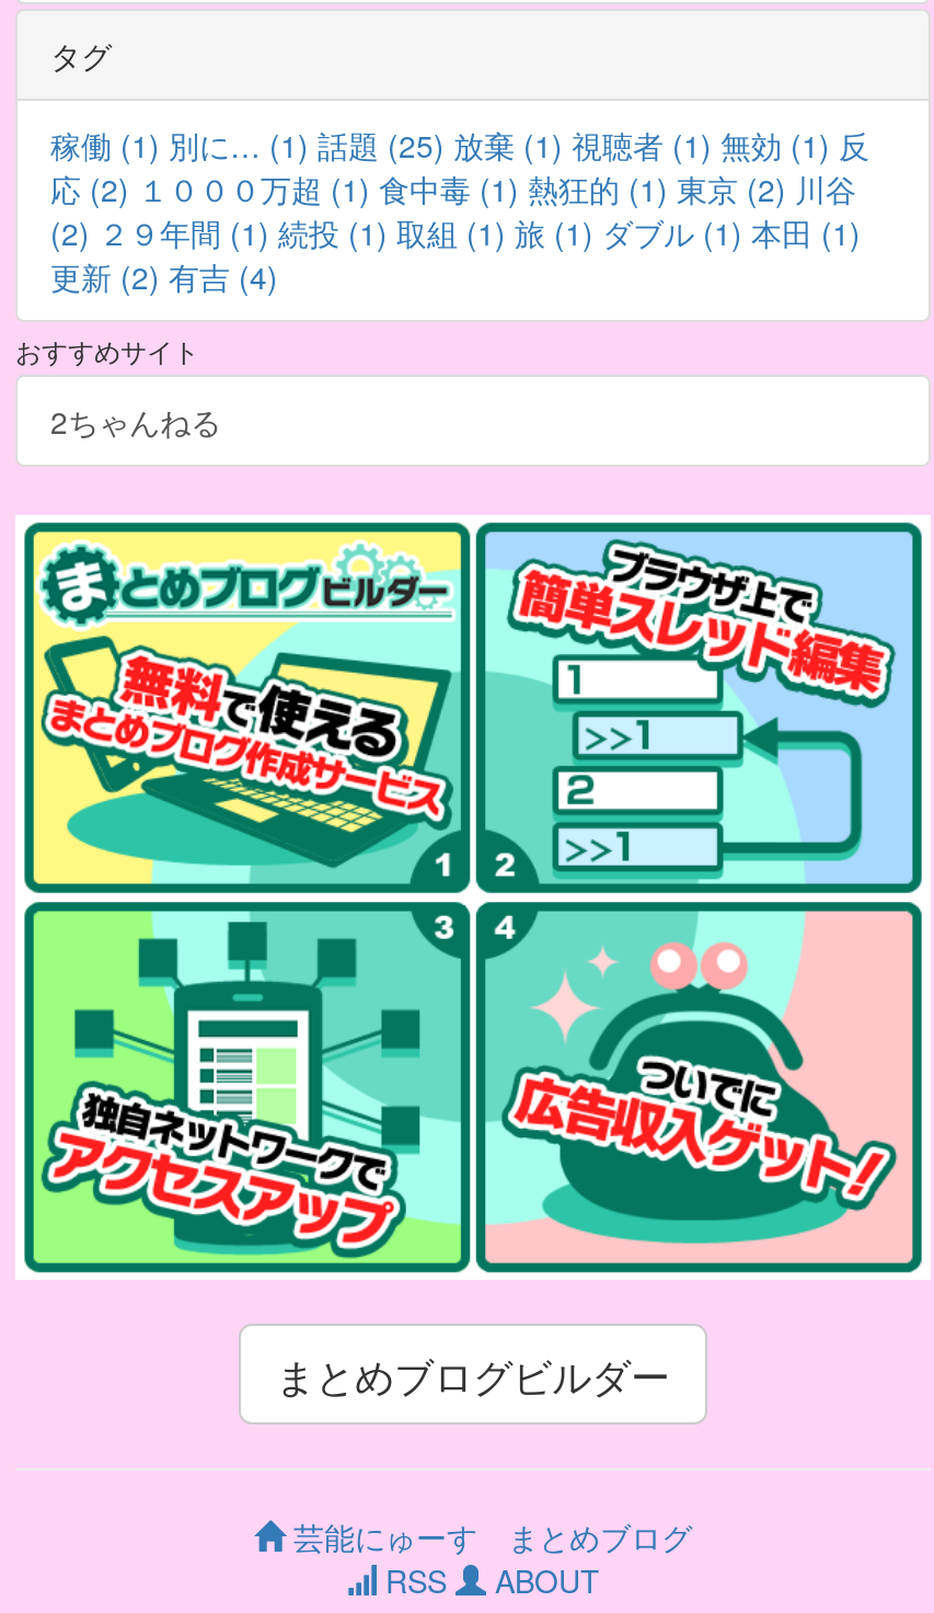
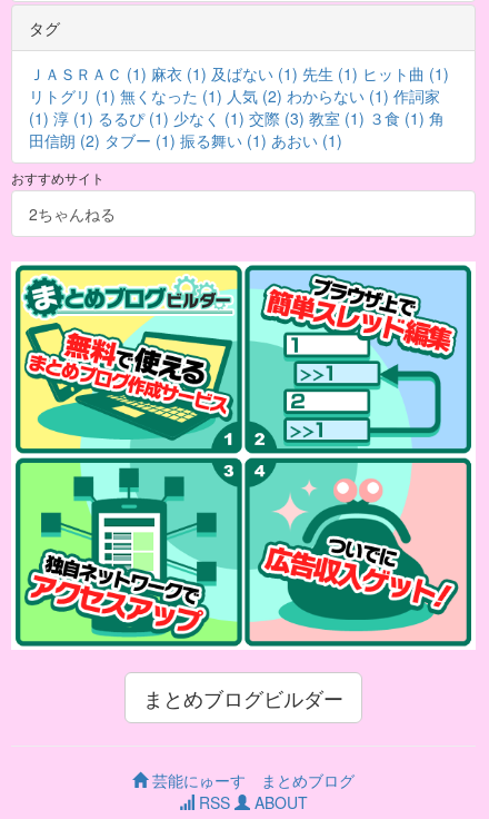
- 稼働 (1) 別に… (1) 話題 (25) 放棄 (1) 視聴者 (1) 無効 (1) 反
- 応 (2) １０００万超 (1) 食中毒 (1) 熱狂的 (1) 東京 (2) 川谷
- (2) ２９年間 (1) 続投 (1) 取組 (1) 旅 (1) ダブル (1) 本田 (1)
- 更新 (2) 有吉 (4)
+ ＪＡＳＲＡＣ (1) 麻衣 (1) 及ばない (1) 先生 (1) ヒット曲 (1)
+ リトグリ (1) 無くなった (1) 人気 (2) わからない (1) 作詞家
+ (1) 淳 (1) るるぴ (1) 少なく (1) 交際 (3) 教室 (1) ３食 (1) 角
+ 田信朗 (2) タブー (1) 振る舞い (1) あおい (1)
